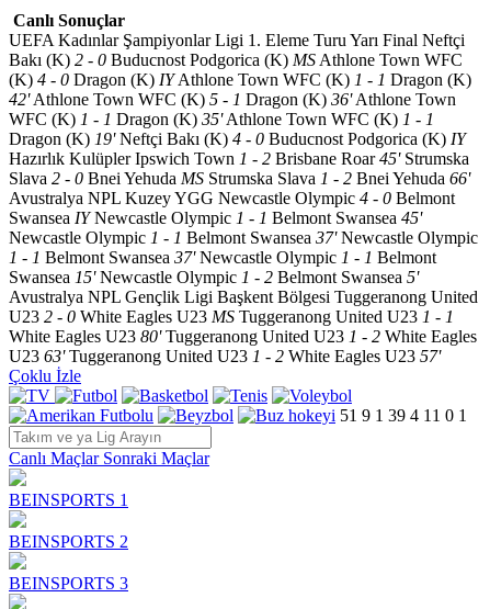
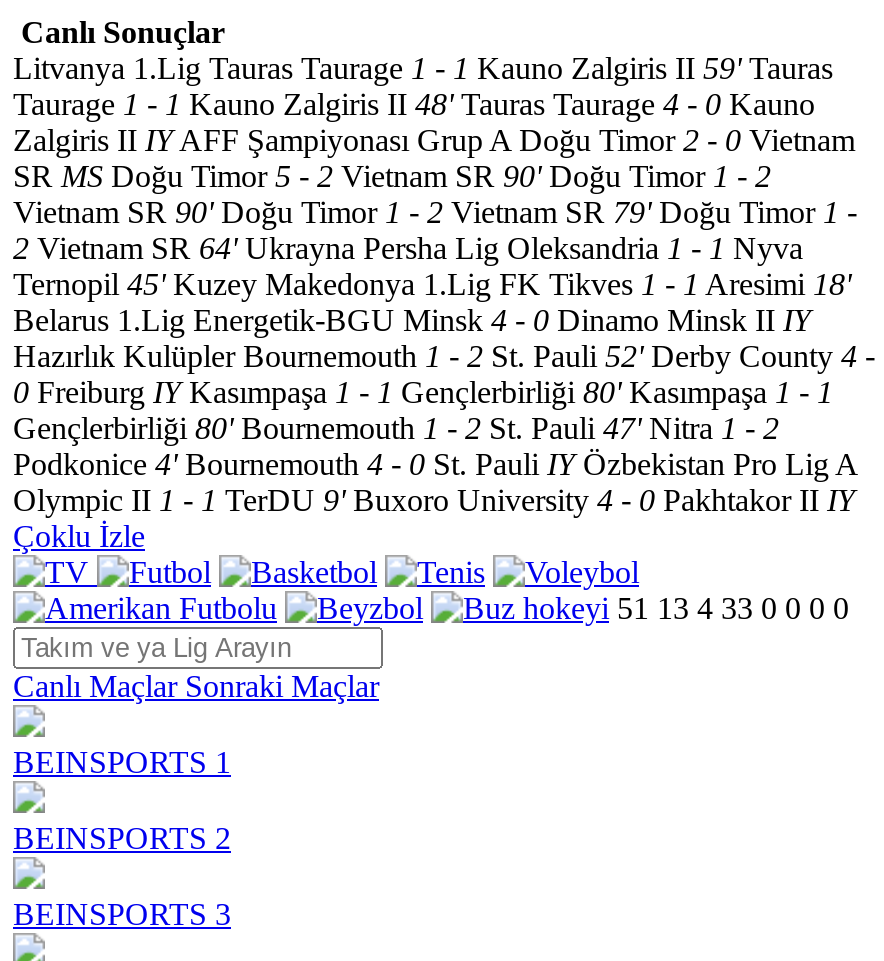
- UEFA Kadınlar Şampiyonlar Ligi 1. Eleme Turu Yarı Final Neftçi
- Bakı (K) 2 - 0 Buducnost Podgorica (K) MS Athlone Town WFC
- (K) 4 - 0 Dragon (K) IY Athlone Town WFC (K) 1 - 1 Dragon (K)
- 42' Athlone Town WFC (K) 5 - 1 Dragon (K) 36' Athlone Town
- WFC (K) 1 - 1 Dragon (K) 35' Athlone Town WFC (K) 1 - 1
- Dragon (K) 19' Neftçi Bakı (K) 4 - 0 Buducnost Podgorica (K) IY
- Hazırlık Kulüpler Ipswich Town 1 - 2 Brisbane Roar 45' Strumska
- Slava 2 - 0 Bnei Yehuda MS Strumska Slava 1 - 2 Bnei Yehuda 66'
- Avustralya NPL Kuzey YGG Newcastle Olympic 4 - 0 Belmont
- Swansea IY Newcastle Olympic 1 - 1 Belmont Swansea 45'
- Newcastle Olympic 1 - 1 Belmont Swansea 37' Newcastle Olympic
- 1 - 1 Belmont Swansea 37' Newcastle Olympic 1 - 1 Belmont
- Swansea 15' Newcastle Olympic 1 - 2 Belmont Swansea 5'
- Avustralya NPL Gençlik Ligi Başkent Bölgesi Tuggeranong United
- U23 2 - 0 White Eagles U23 MS Tuggeranong United U23 1 - 1
- White Eagles U23 80' Tuggeranong United U23 1 - 2 White Eagles
- U23 63' Tuggeranong United U23 1 - 2 White Eagles U23 57'
+ Litvanya 1.Lig Tauras Taurage 1 - 1 Kauno Zalgiris II 59' Tauras
+ Taurage 1 - 1 Kauno Zalgiris II 48' Tauras Taurage 4 - 0 Kauno
+ Zalgiris II IY AFF Şampiyonası Grup A Doğu Timor 2 - 0 Vietnam
+ SR MS Doğu Timor 5 - 2 Vietnam SR 90' Doğu Timor 1 - 2
+ Vietnam SR 90' Doğu Timor 1 - 2 Vietnam SR 79' Doğu Timor 1 -
+ 2 Vietnam SR 64' Ukrayna Persha Lig Oleksandria 1 -1 Nyva
+ Ternopil 45' Kuzey Makedonya 1.Lig FK Tikves 1 - 1 Aresimi 18'
+ Belarus 1.Lig Energetik-BGU Minsk4 - 0 Dinamo Minsk II IY
+ Hazırlık Kulüpler Bournemouth 1 - 2 St. Pauli 52' Derby County 4 -
+ 0 Freiburg IY Kasımpaşa 1 - 1 Gençlerbirliği 80' Kasımpaşa 1 - 1
+ Gençlerbirliği 80' Bournemouth 1 -2 St. Pauli 47' Nitra 1 - 2
+ Podkonice 4' Bournemouth 4 - 0 St. Pauli IY Özbekistan Pro Lig A
+ Olympic II 1 - 1 TerDU 9' Buxoro University 4 - 0 Pakhtakor IIIY

- 51 9 1 39 4 11 0 1
+ 51 13 4 33 0 0 0 0
